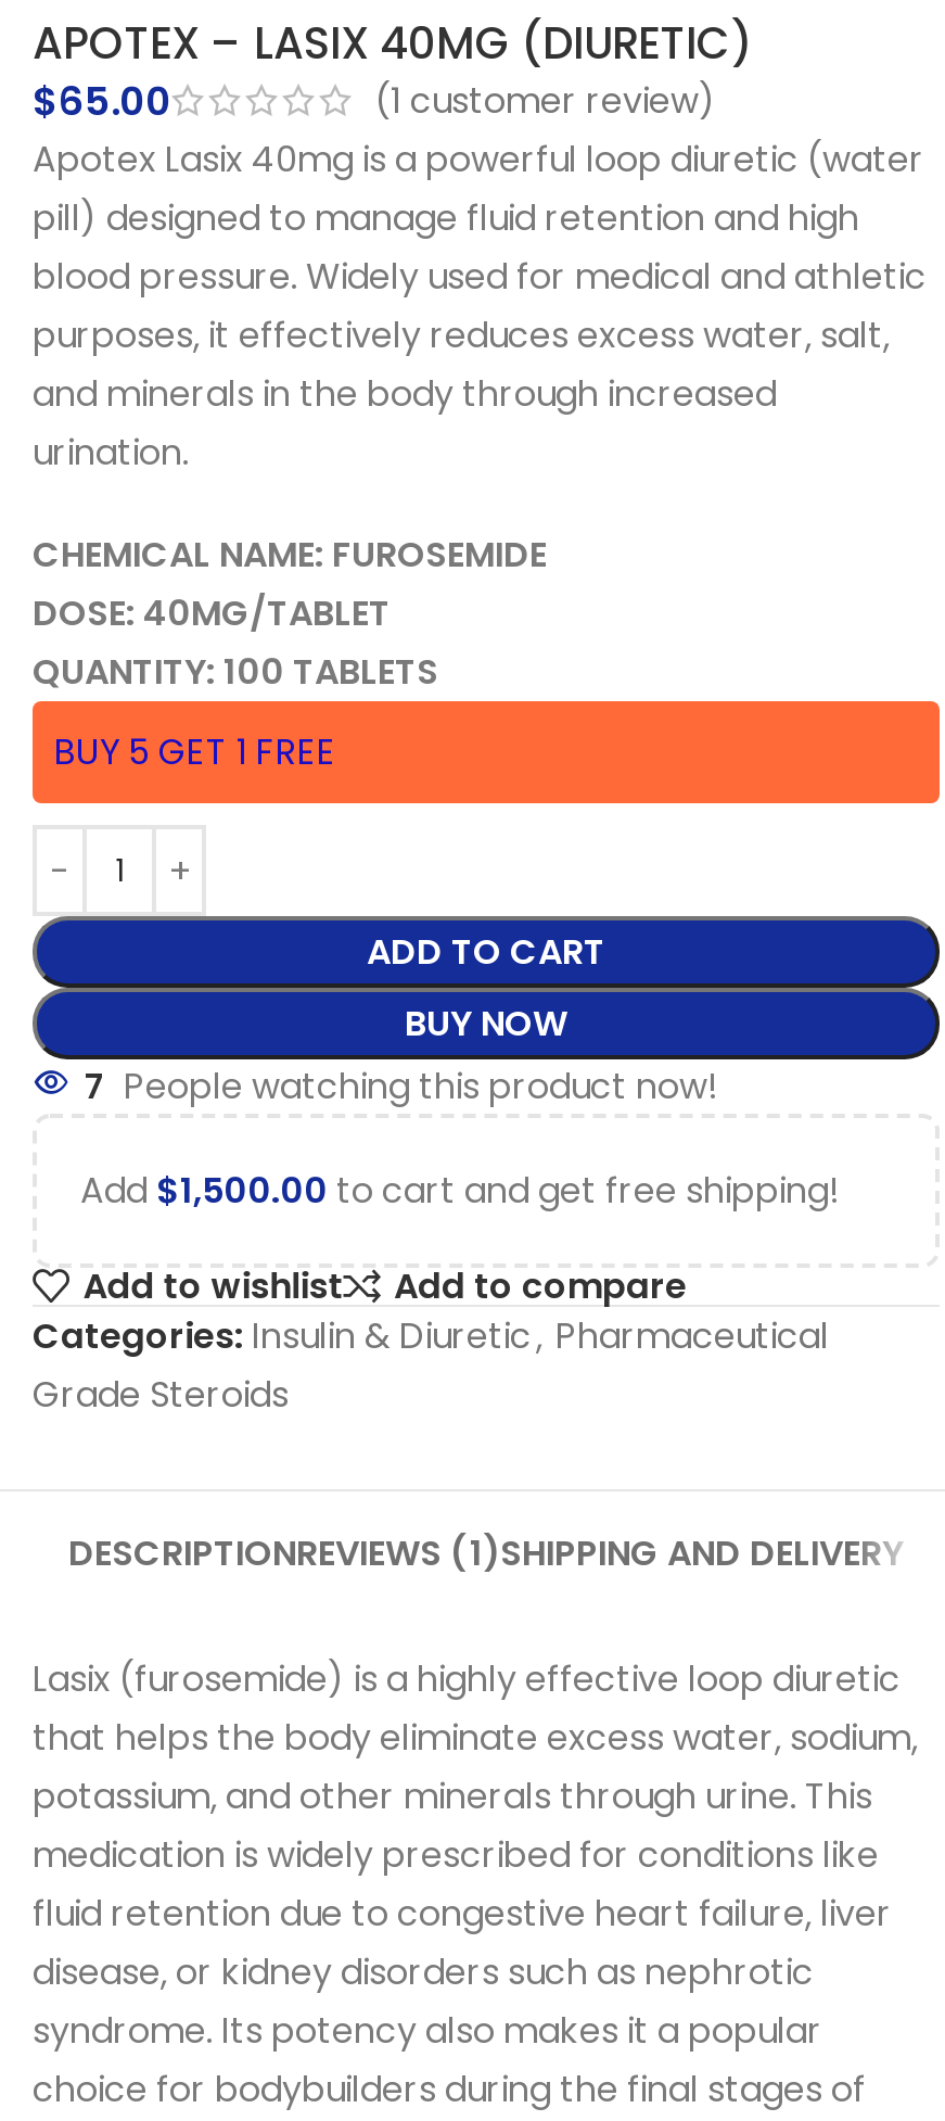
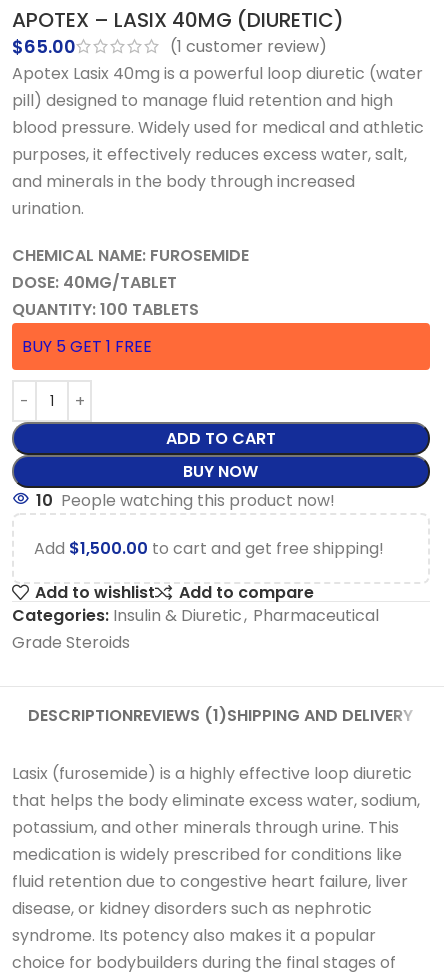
- 7 People watching this product now!
+ 10 People watching this product now!
